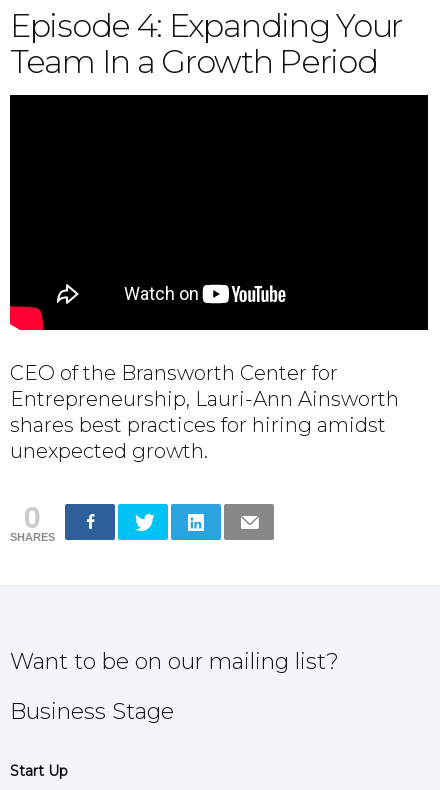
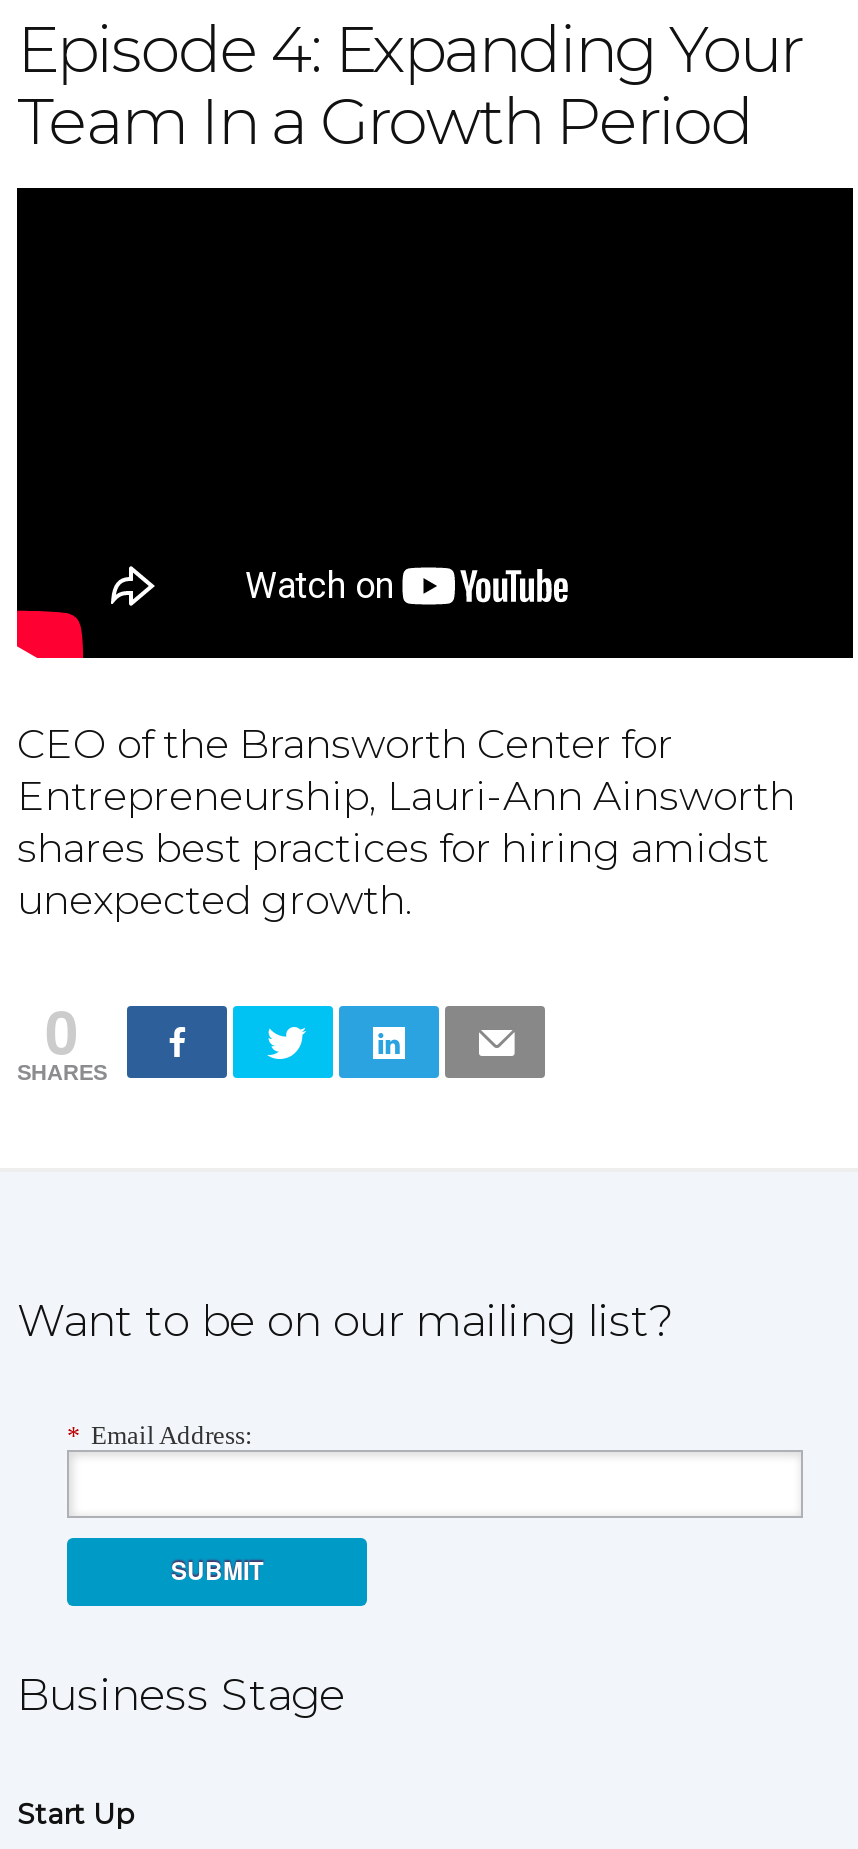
+ * Email Address:

+ SUBMIT
